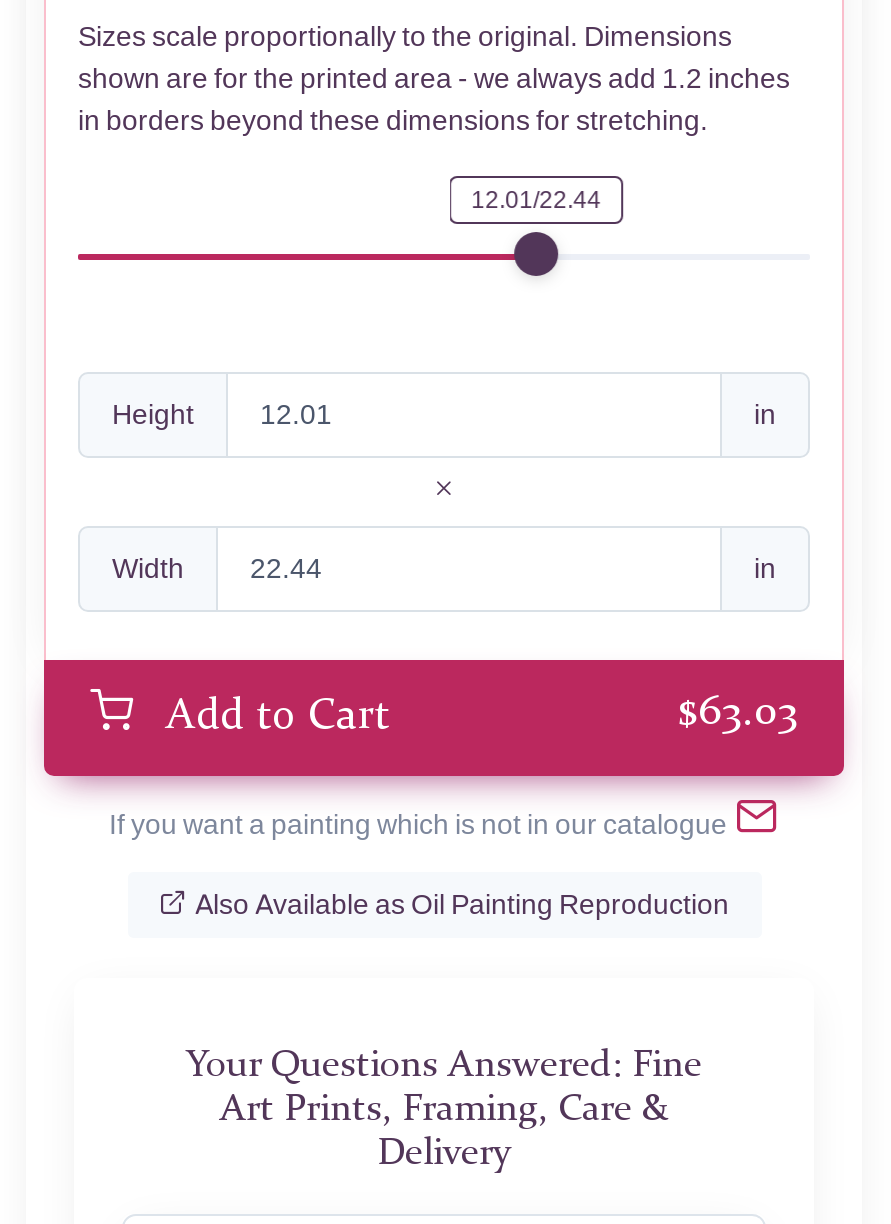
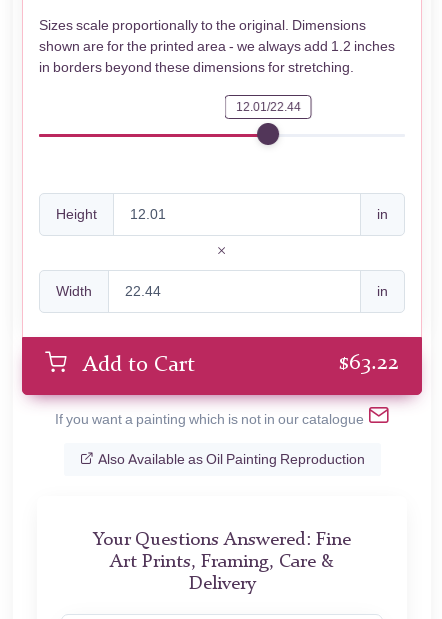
- $63.03
+ $63.22
